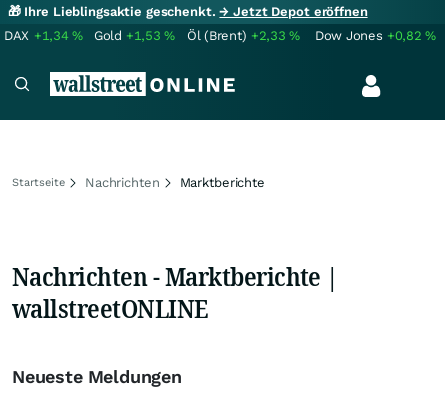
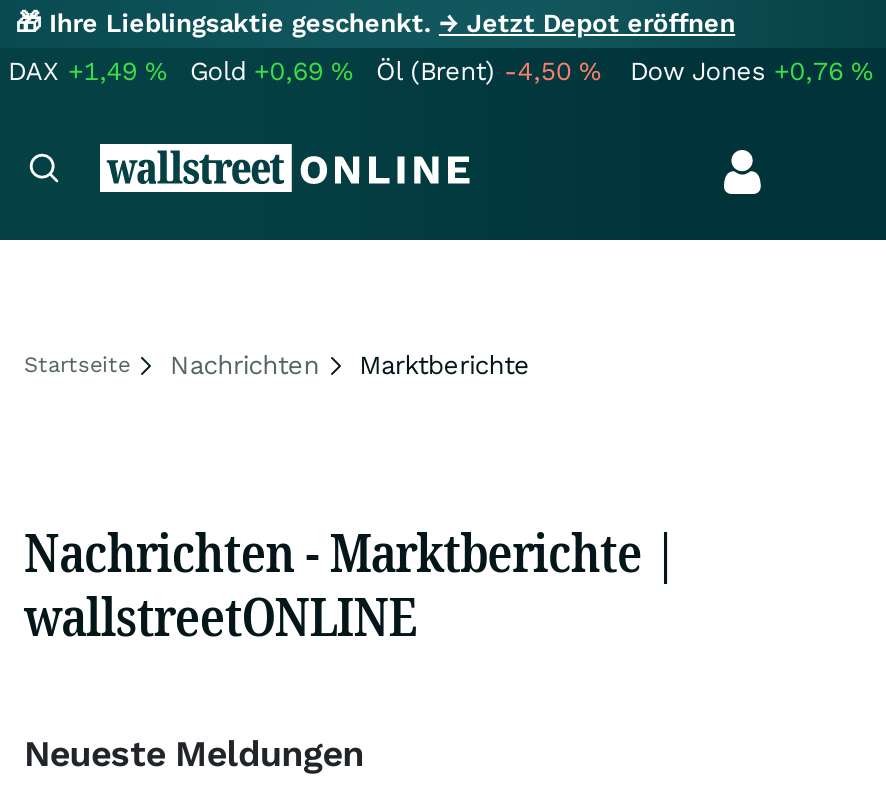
- DAX +1,34%
+ DAX +1,49%

- Gold +1,53%
+ Gold +0,69%

- Öl (Brent) +2,33%
+ Öl (Brent) -4,50%

- Dow Jones +0,82%
+ Dow Jones +0,76%
